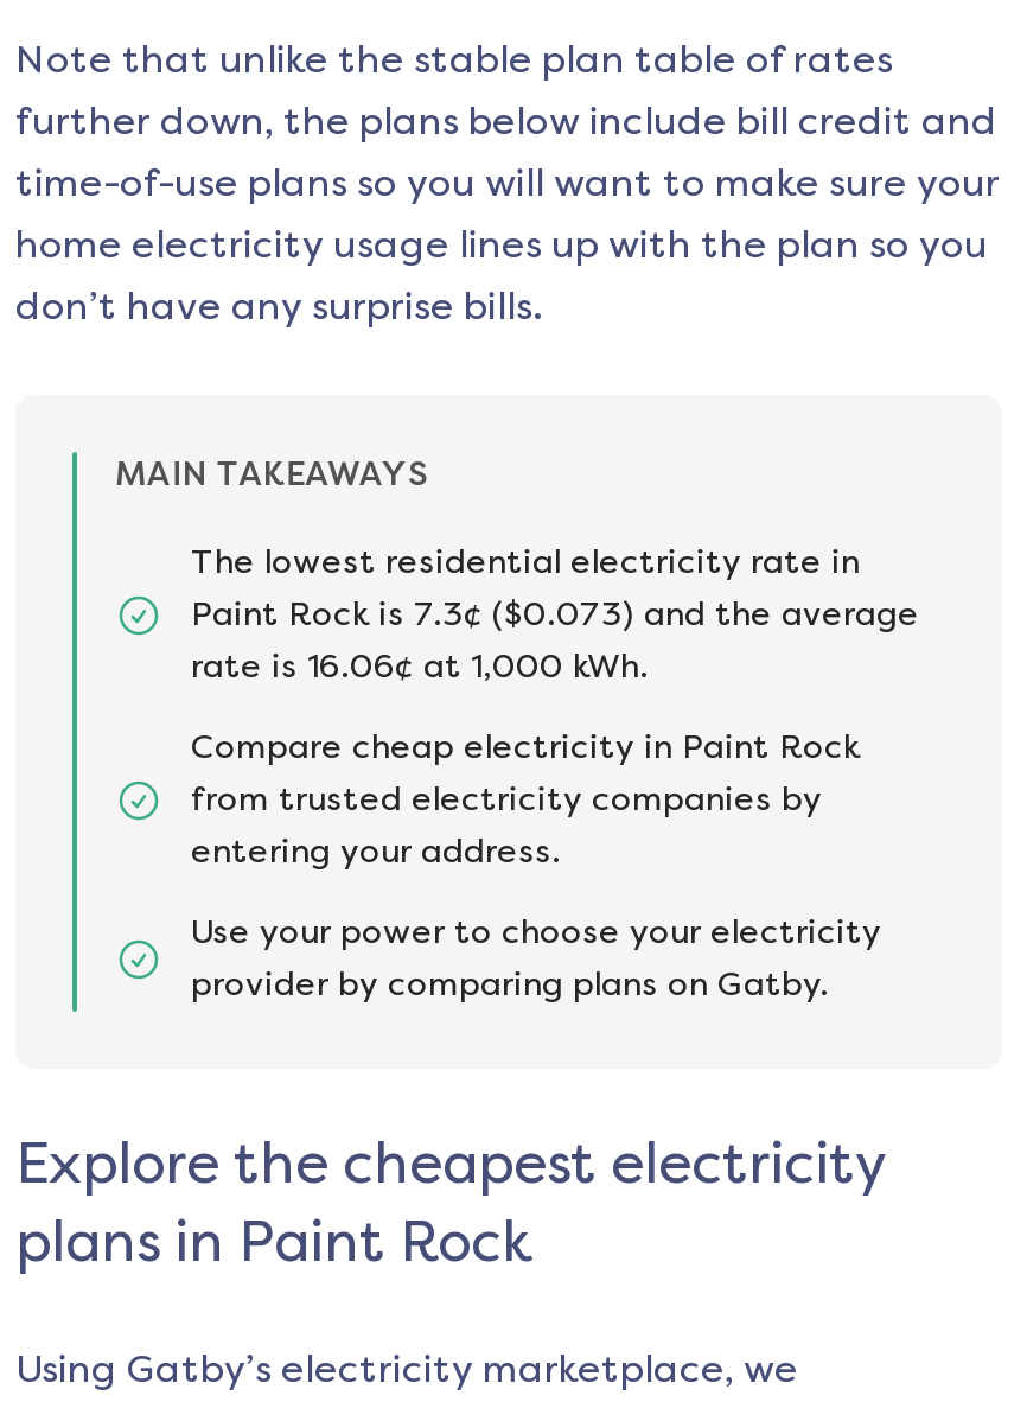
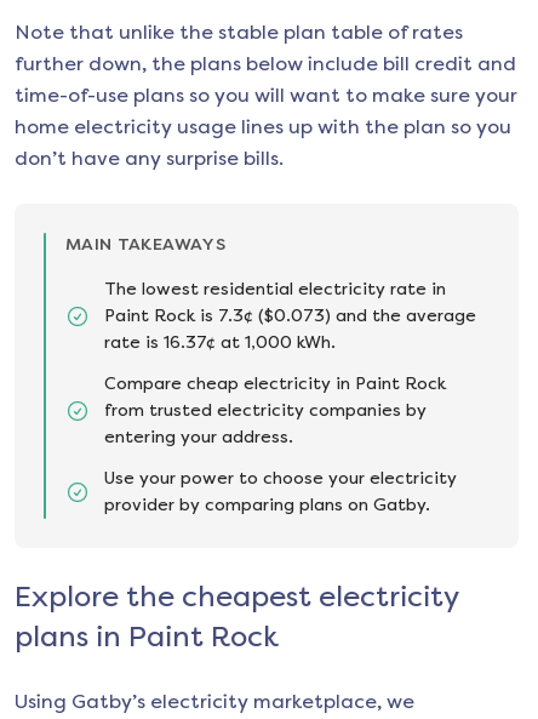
- rate is 16.06¢ at 1,000 kWh.
+ rate is 16.37¢ at 1,000 kWh.
